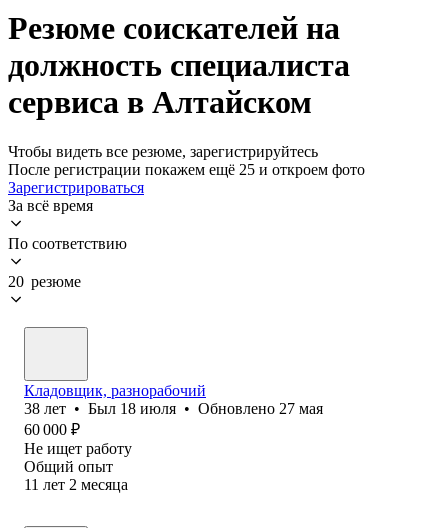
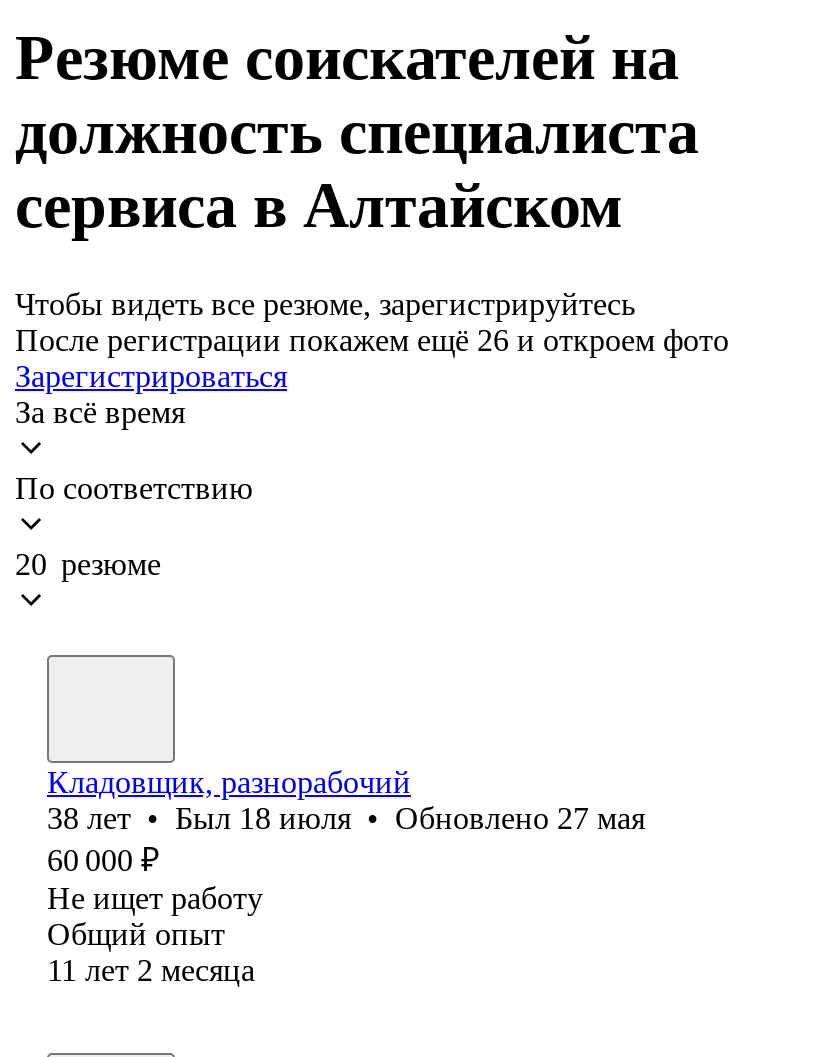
- После регистрации покажем ещё 25 и откроем фото
+ После регистрации покажем ещё 26 и откроем фото
